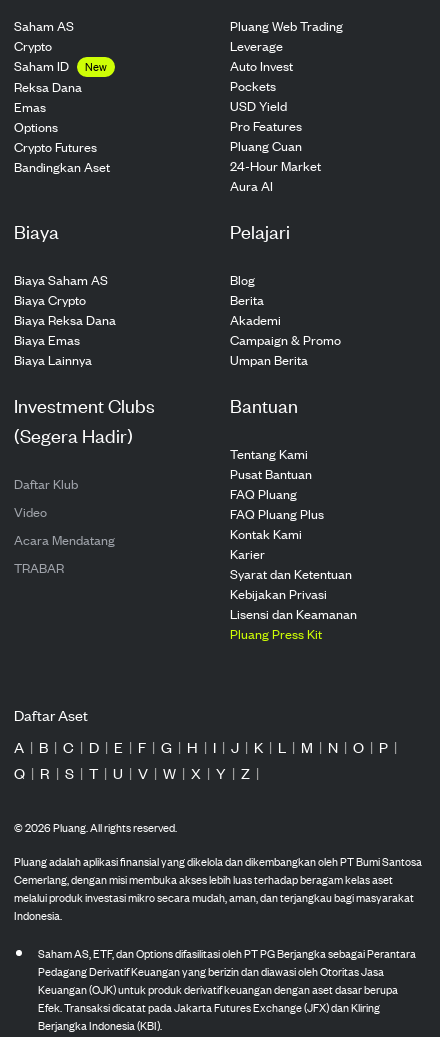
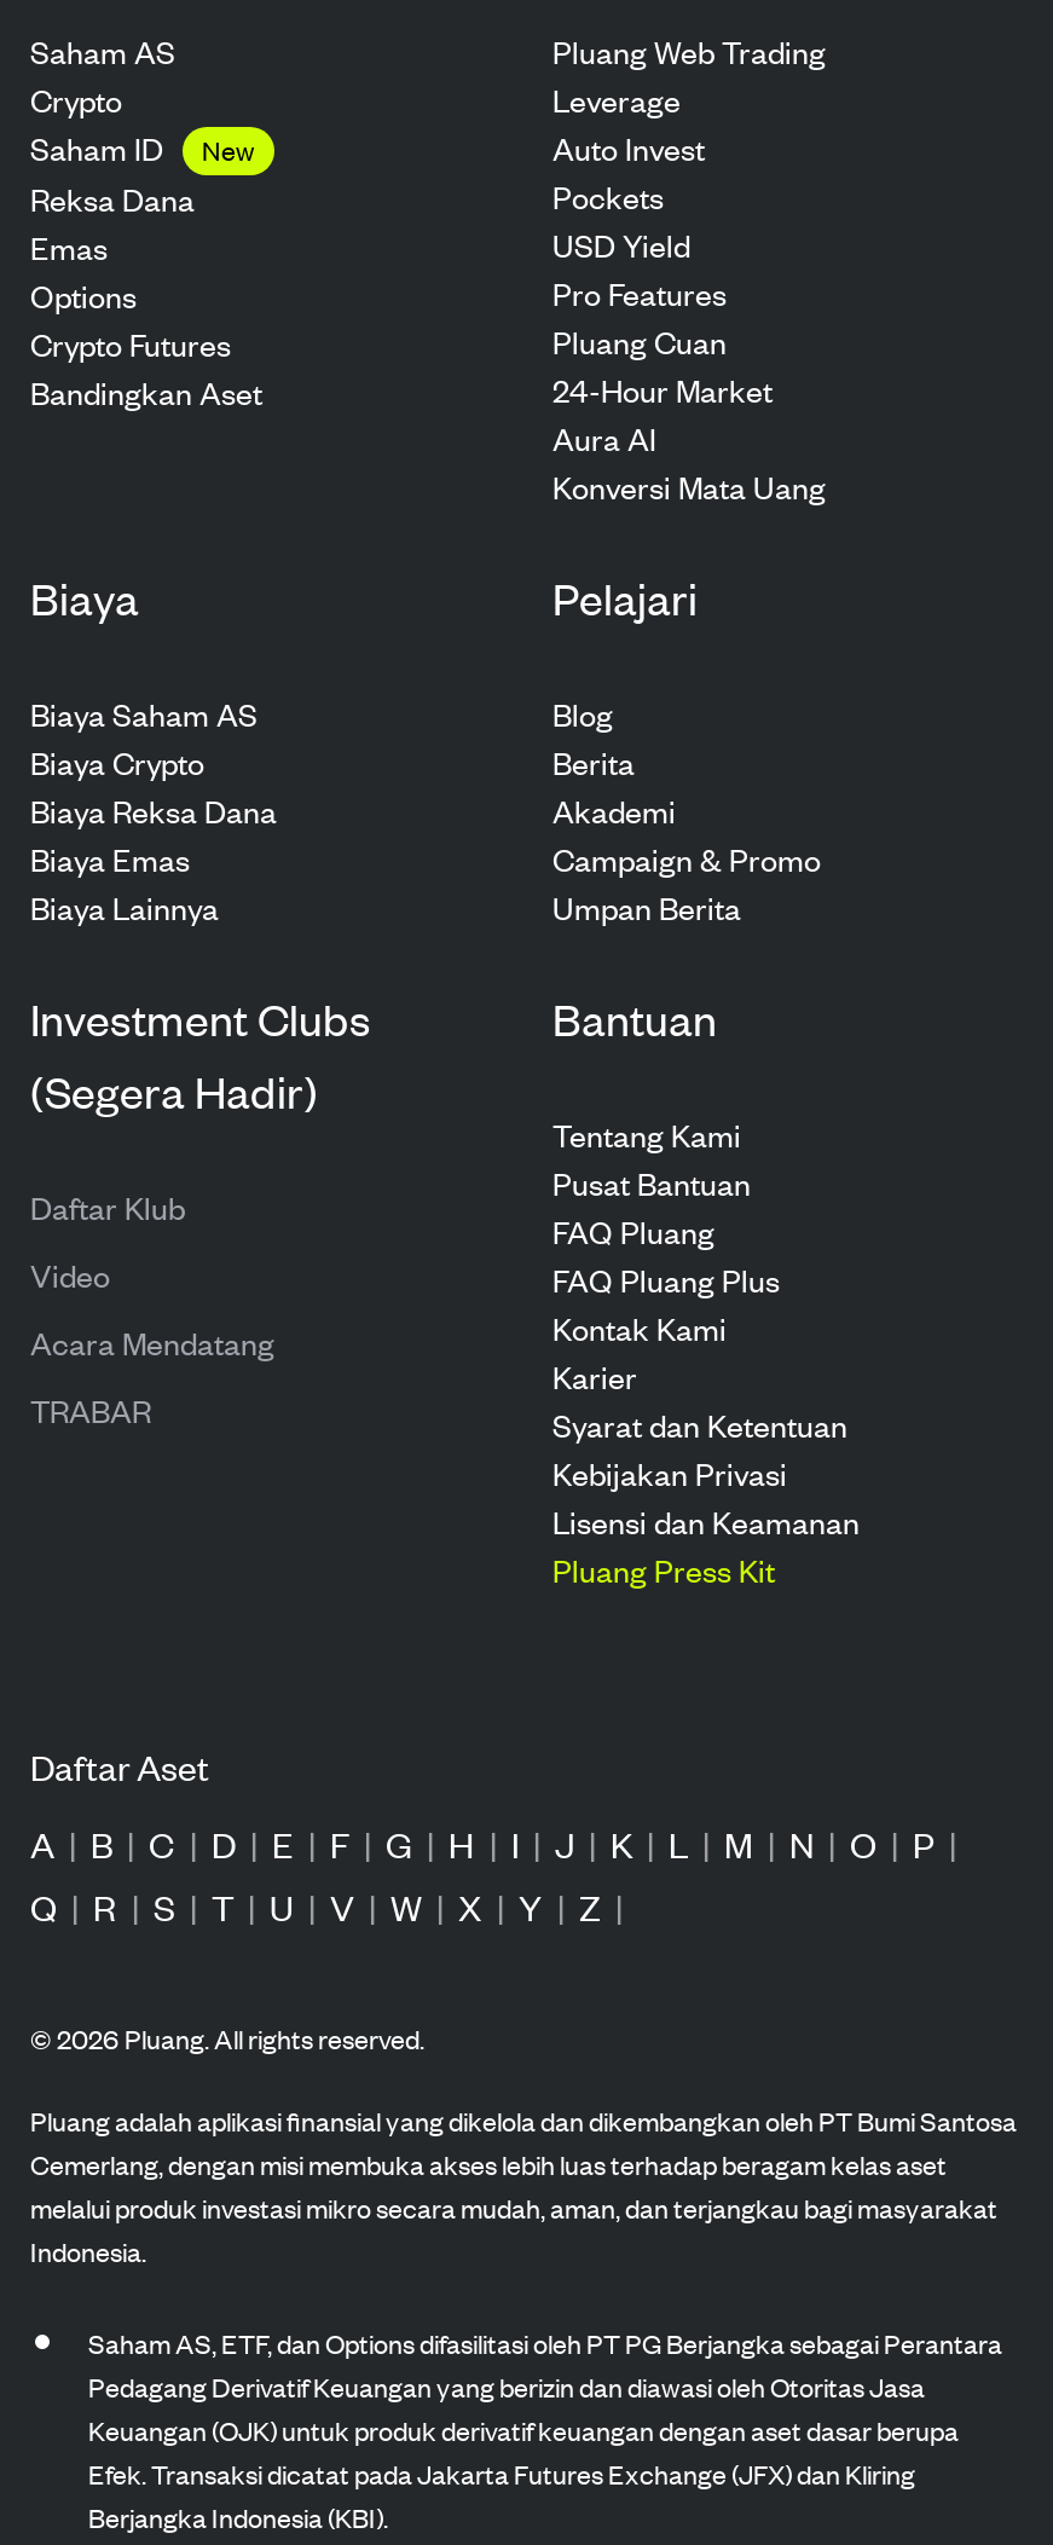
+ Konversi Mata Uang
